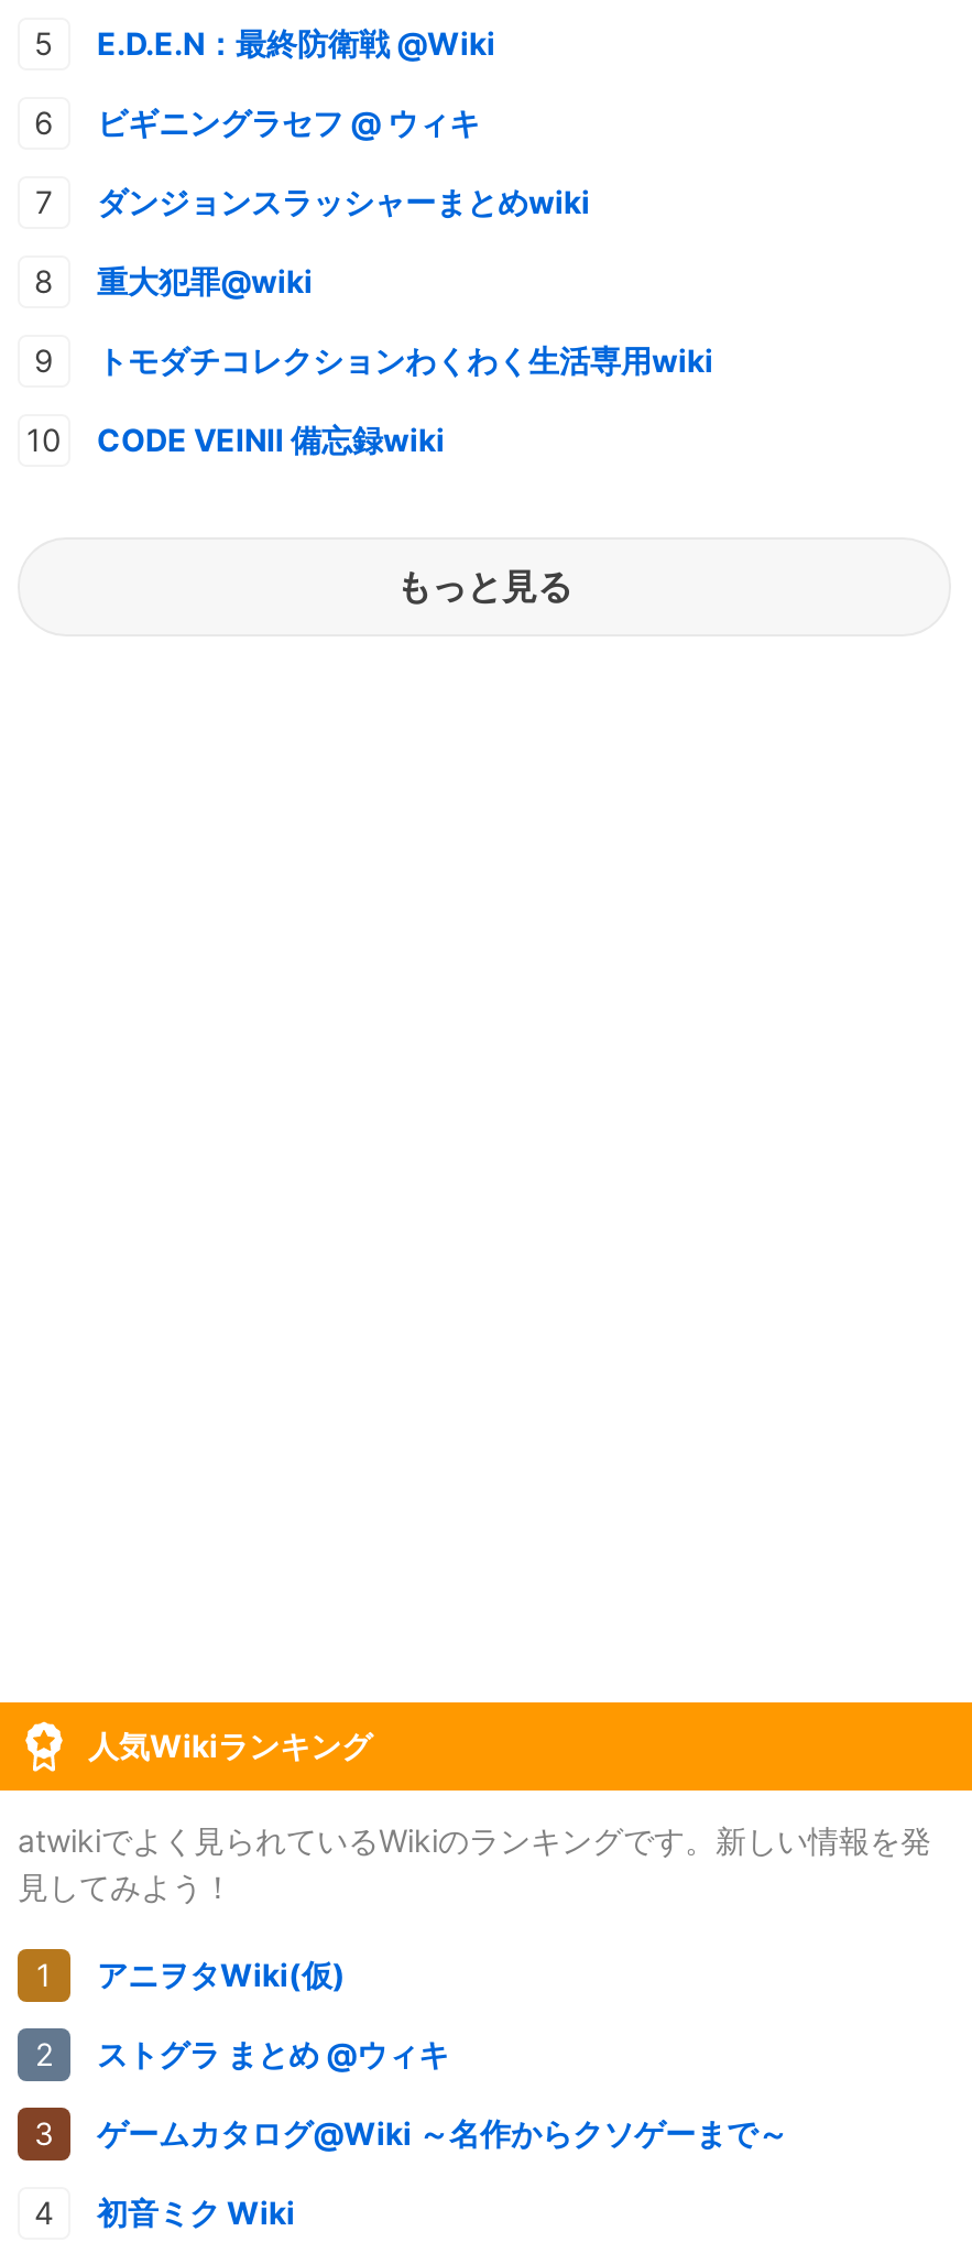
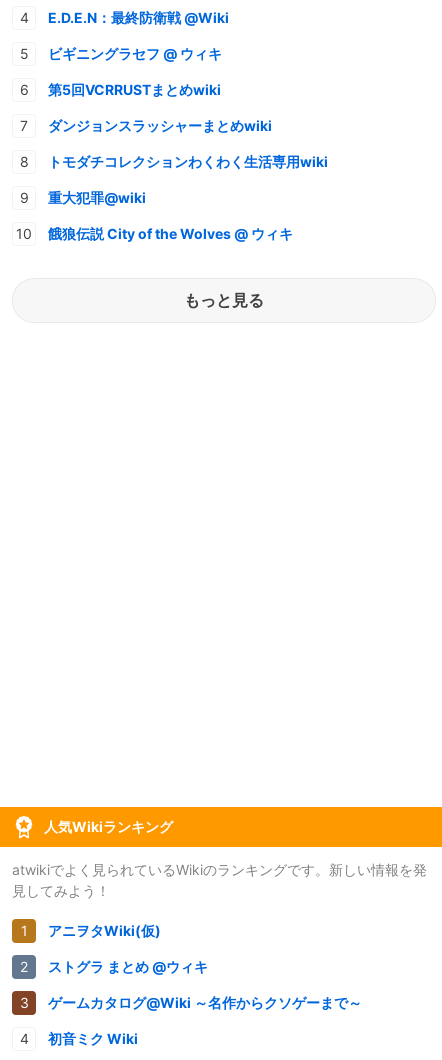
+ 第5回VCRRUSTまとめwiki

moved down: 重大犯罪@wiki

- CODE VEINⅡ 備忘録wiki
+ 餓狼伝説 City of the Wolves @ ウィキ
